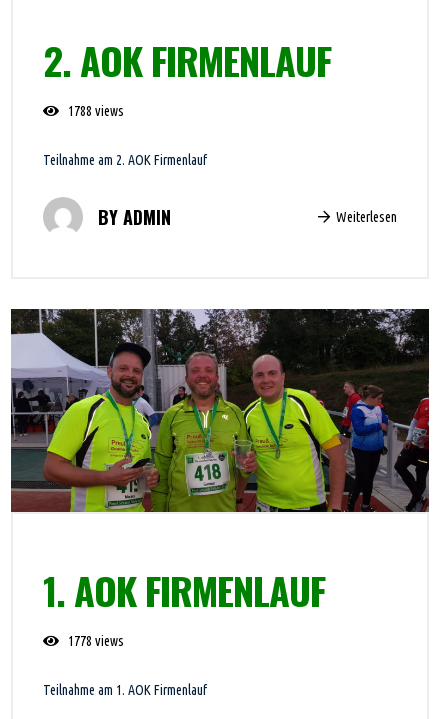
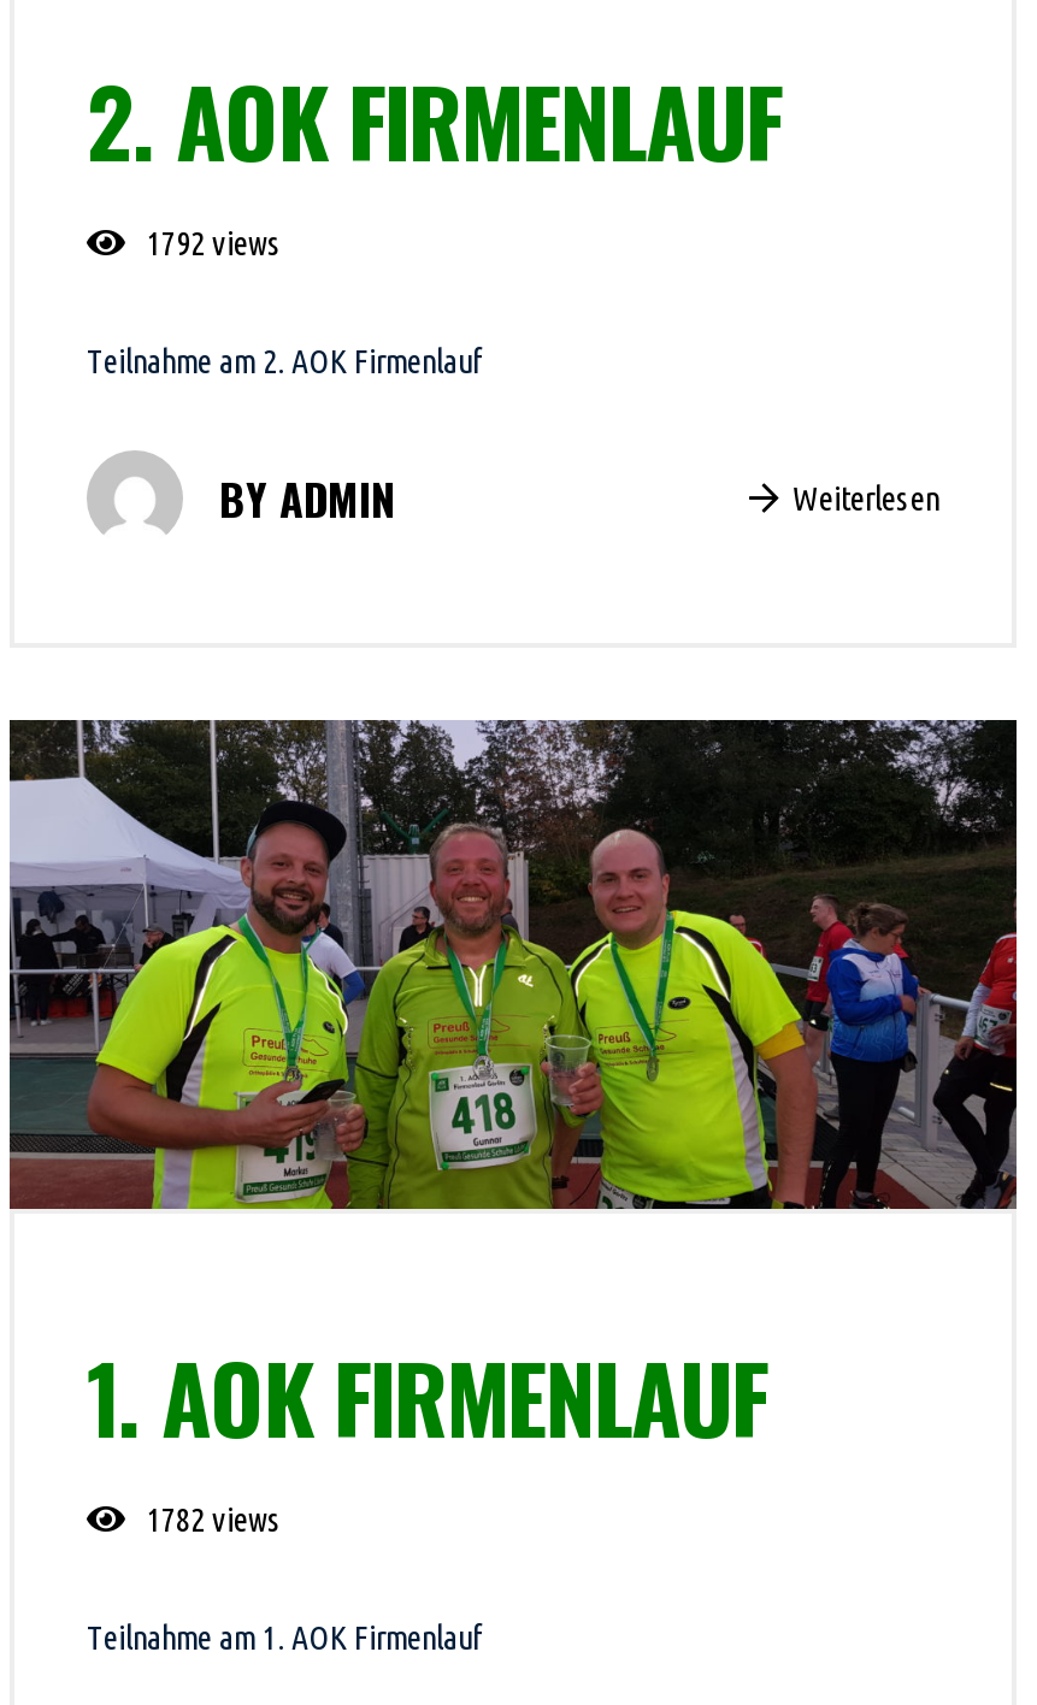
- 1788 views
+ 1792 views

- 1778 views
+ 1782 views
